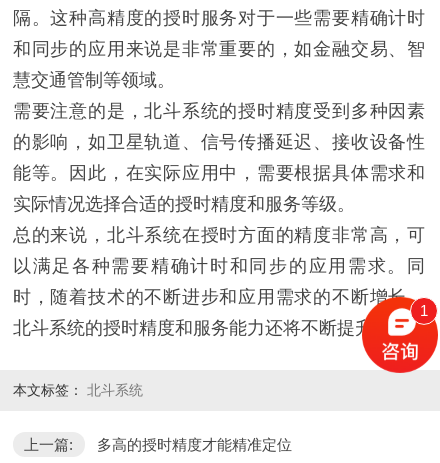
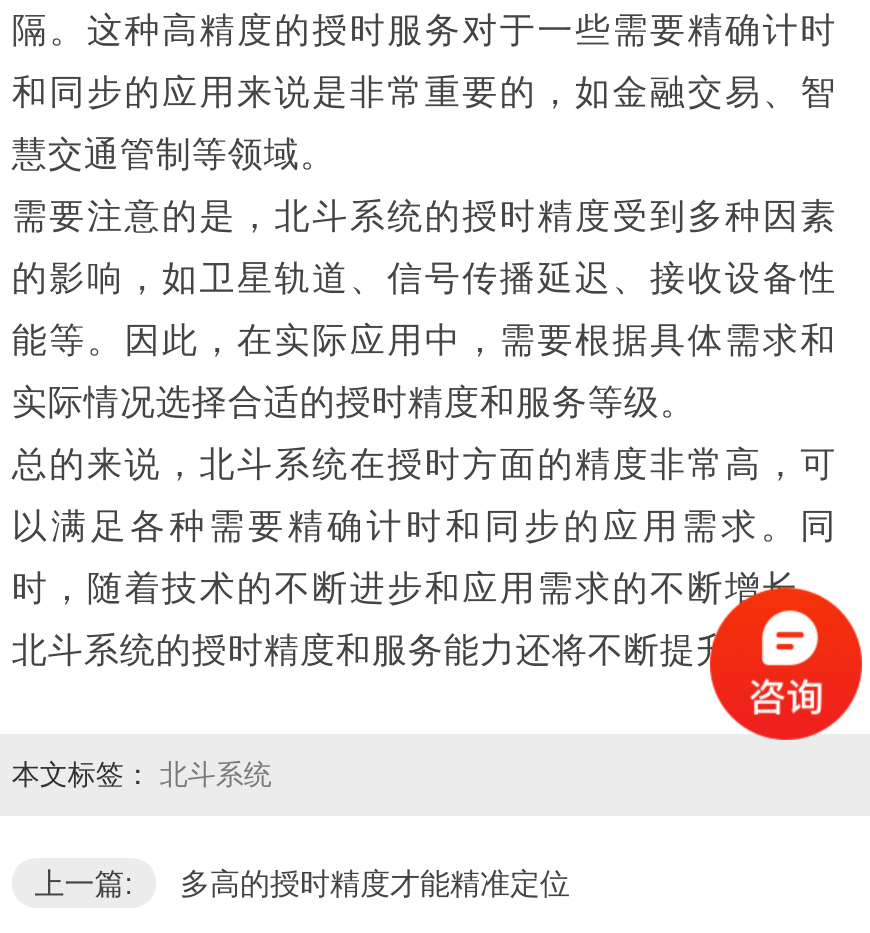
- 1
